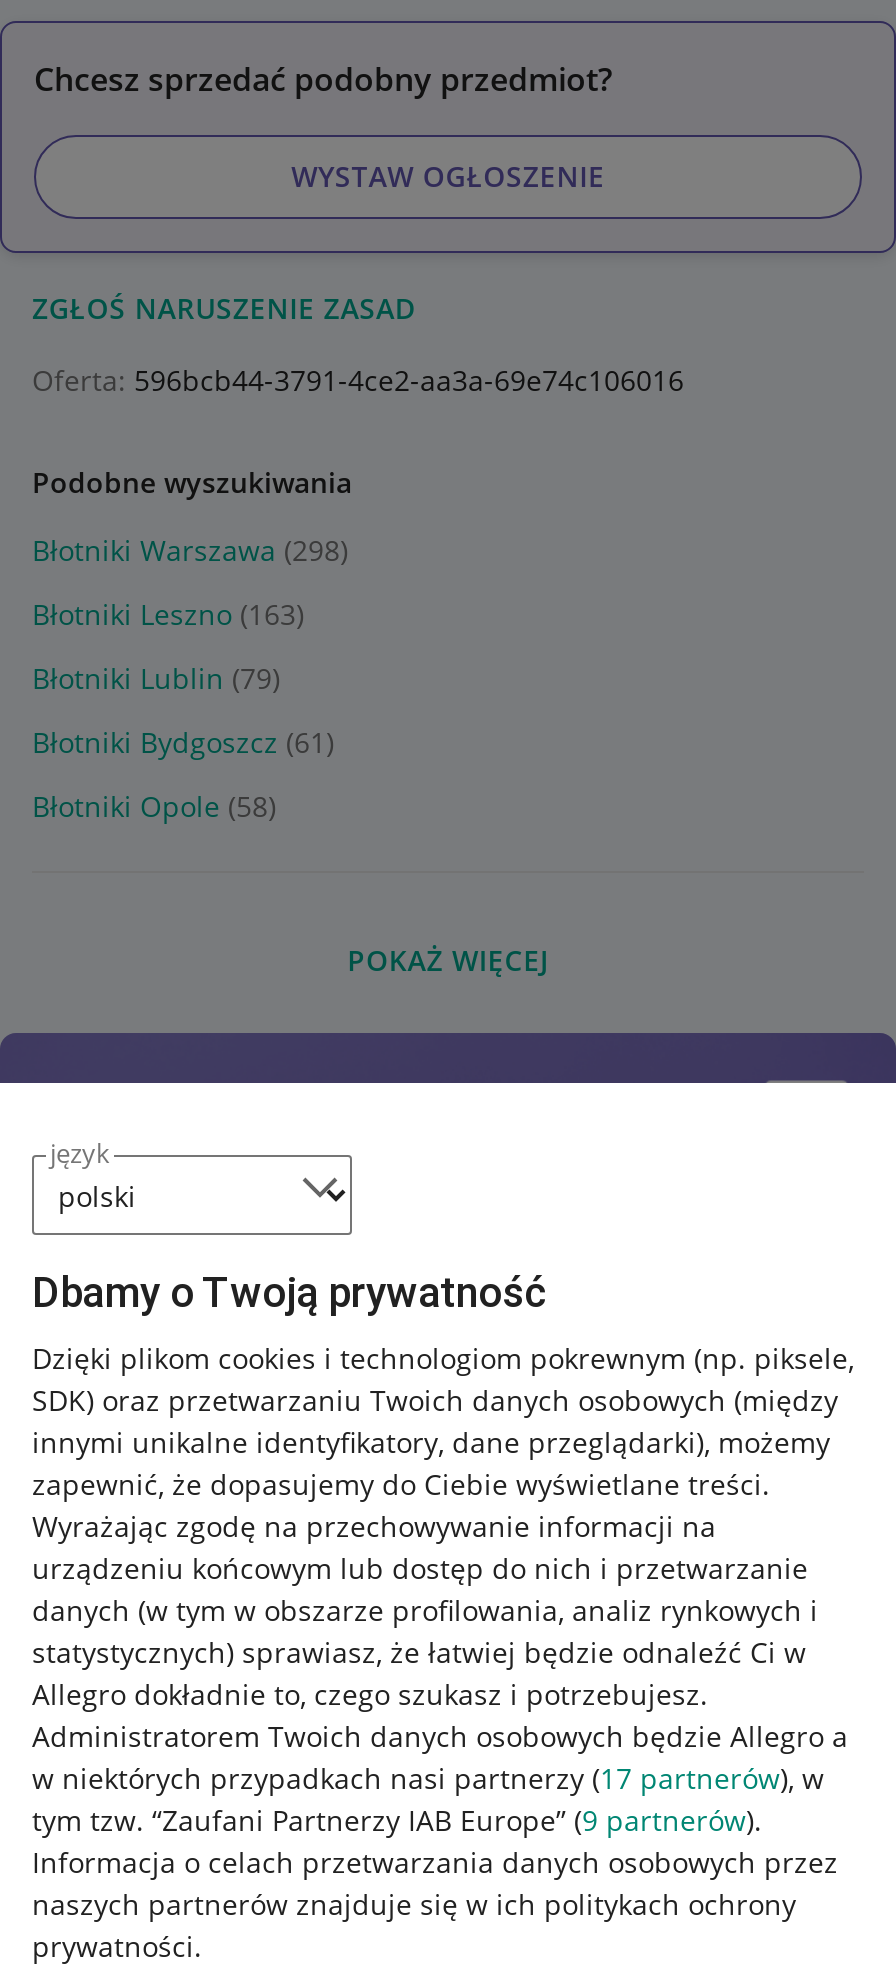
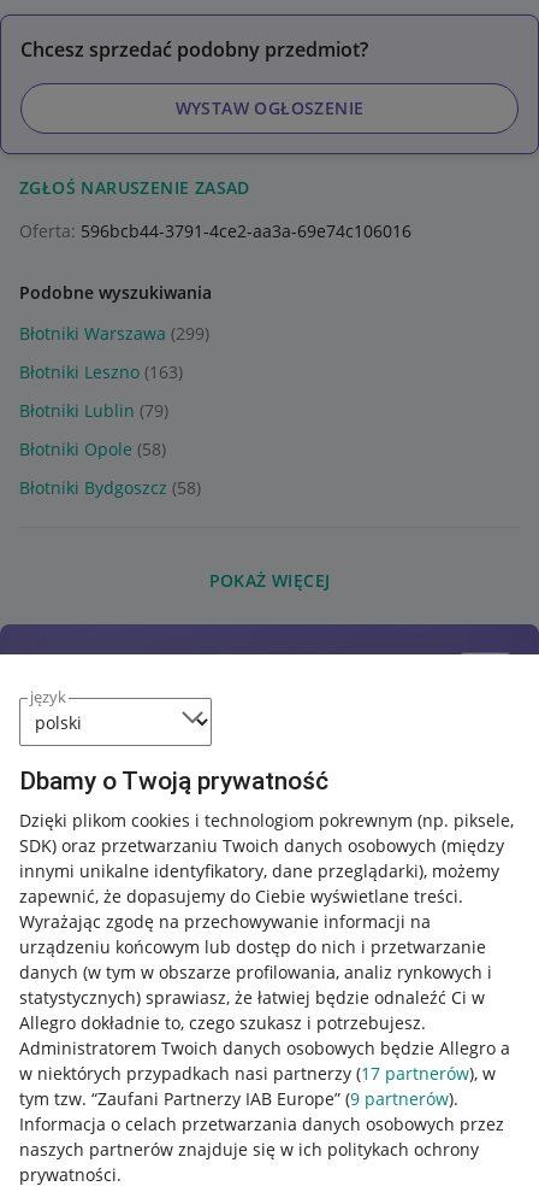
- Błotniki Warszawa (298)
+ Błotniki Warszawa (299)

- Błotniki Bydgoszcz (61)

moved up: Błotniki Opole (58)

+ Błotniki Bydgoszcz (58)
